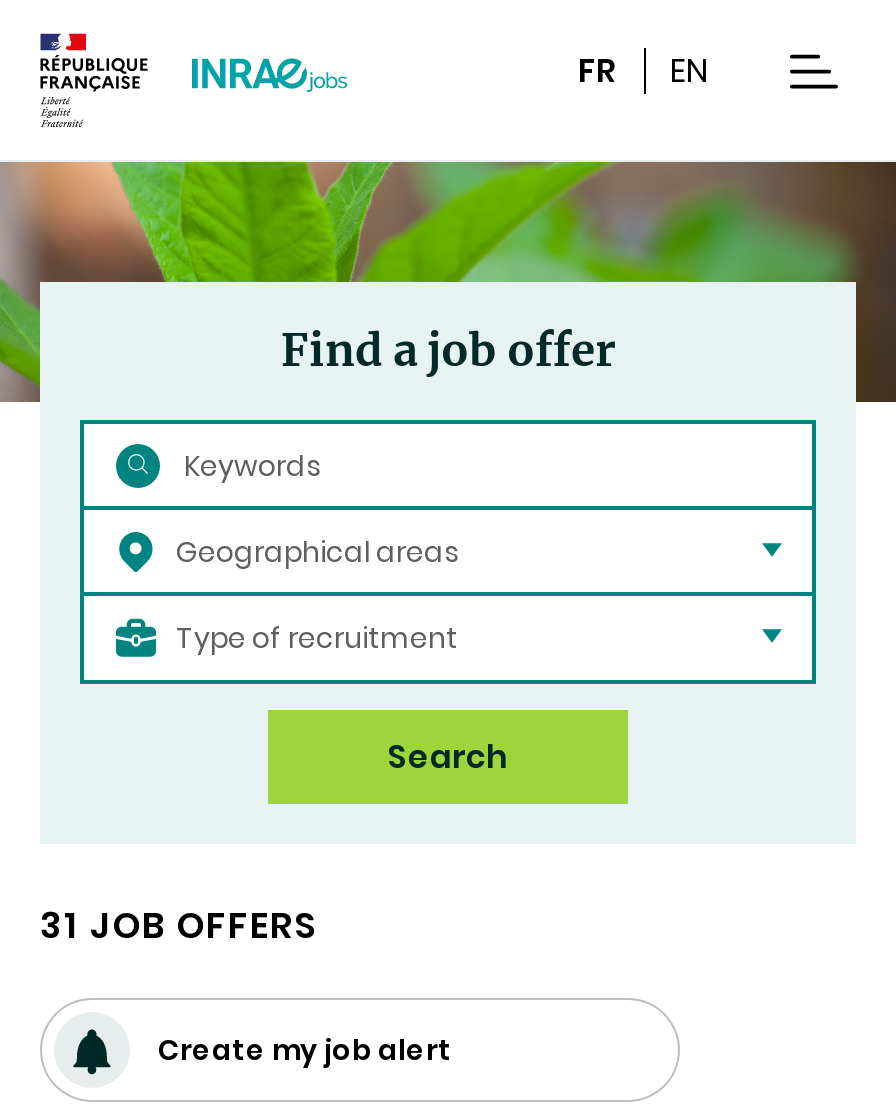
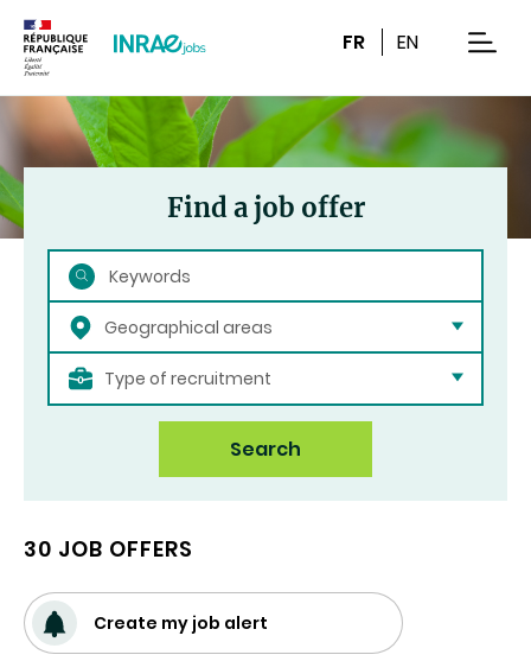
- 31 JOB OFFERS
+ 30 JOB OFFERS
